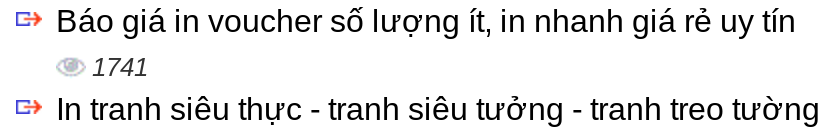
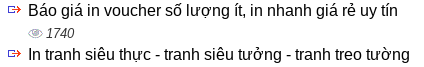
- 1741
+ 1740
